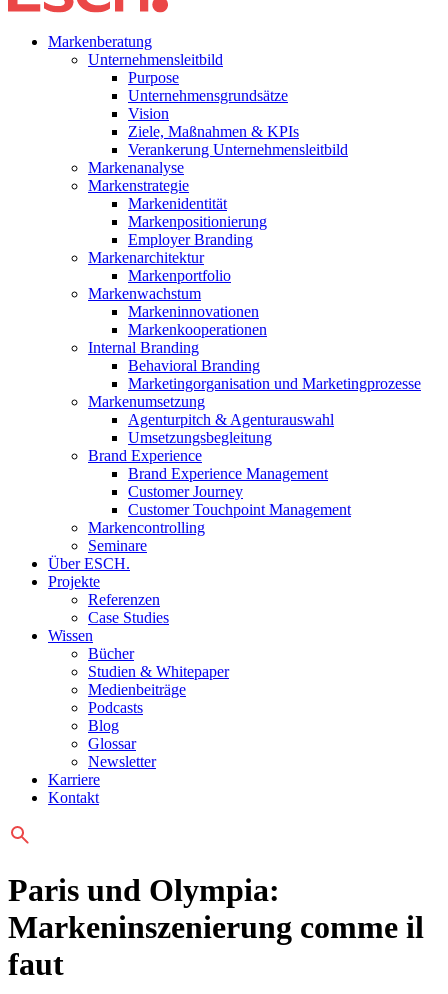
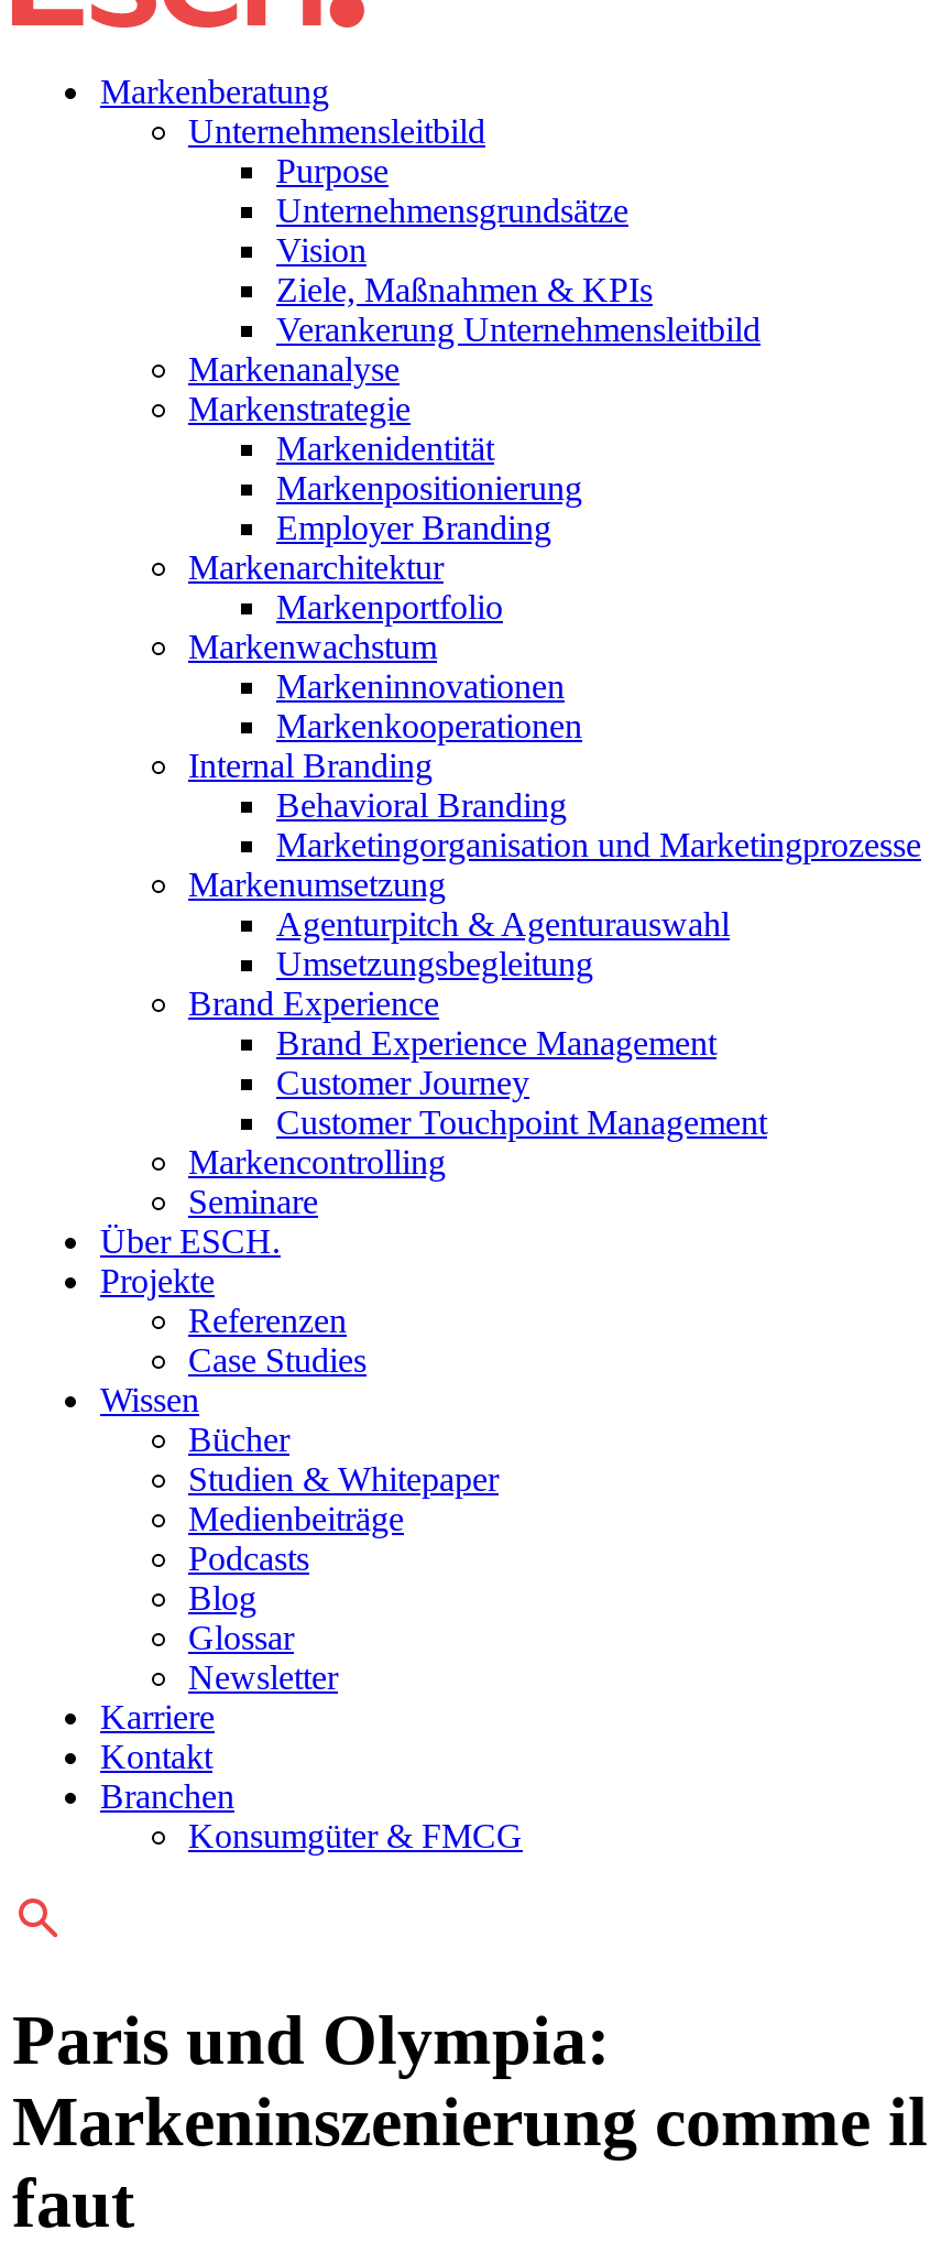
+ Branchen
+ Konsumgüter & FMCG
